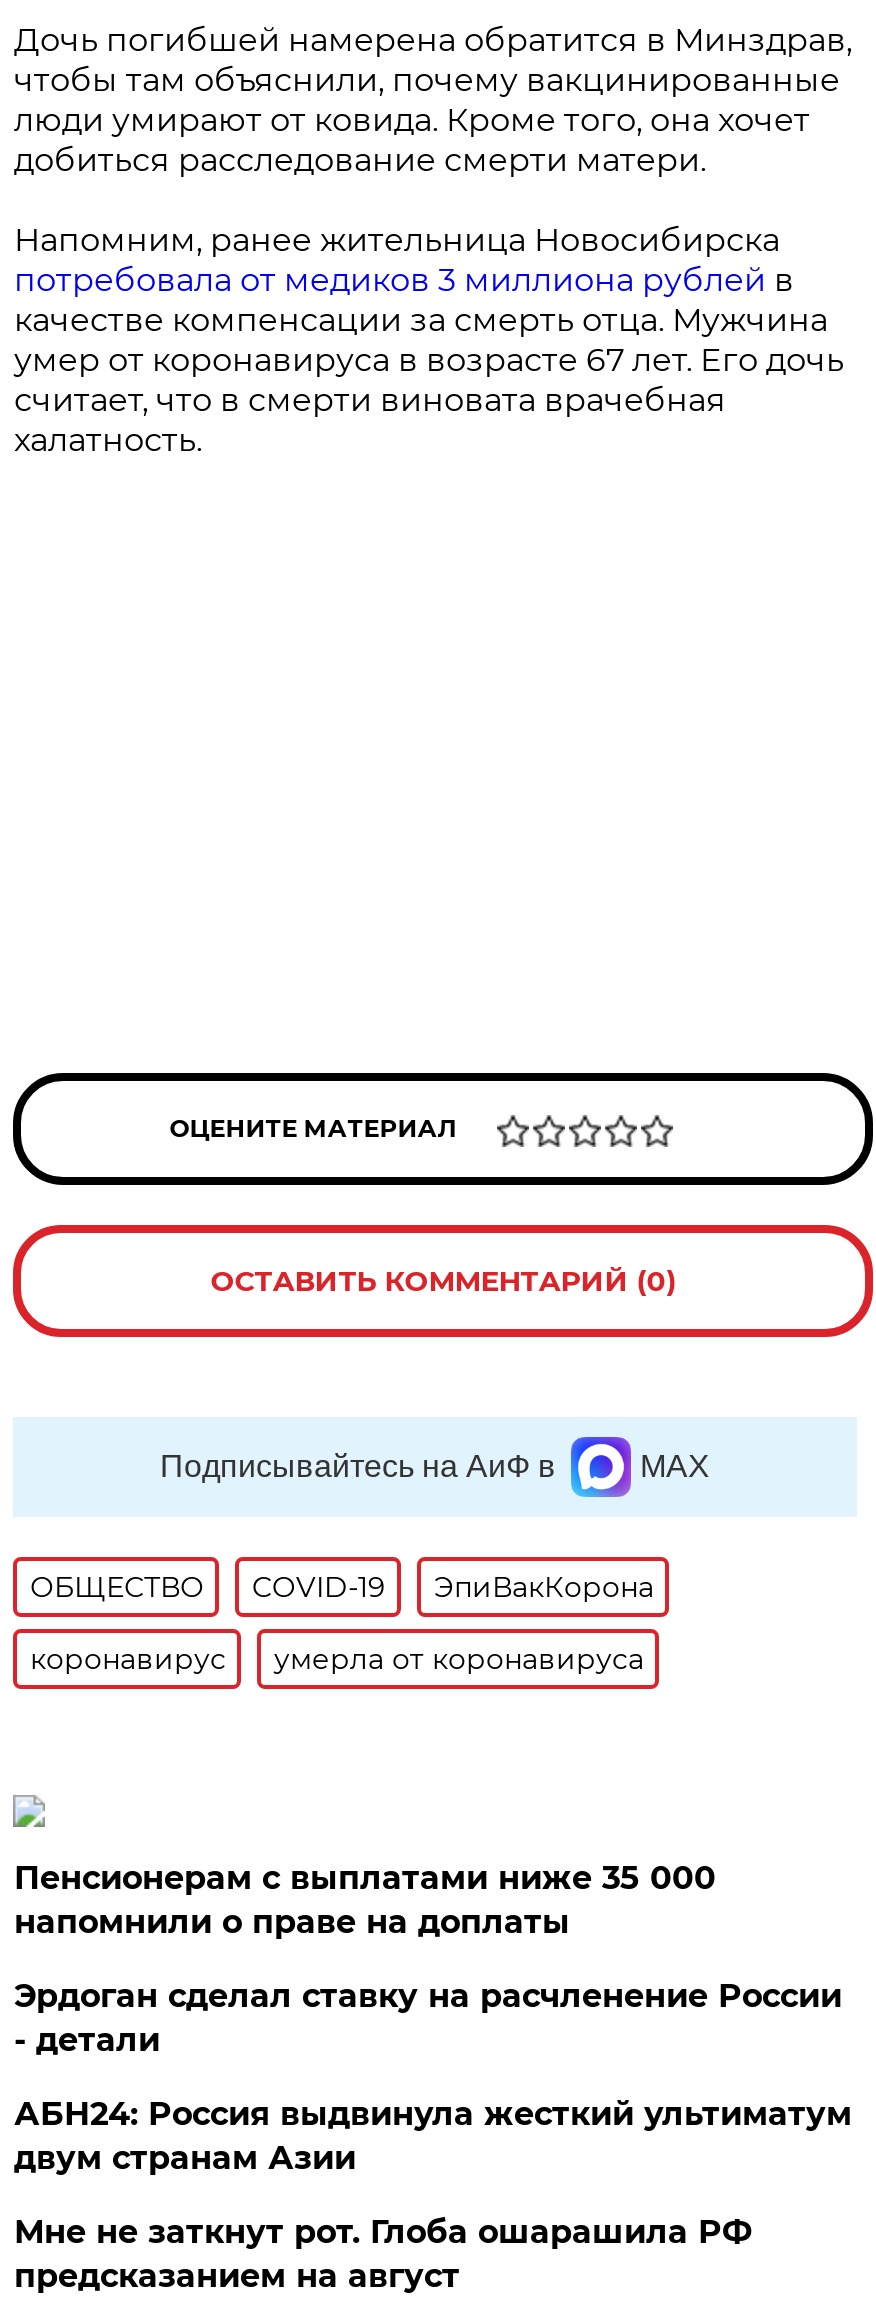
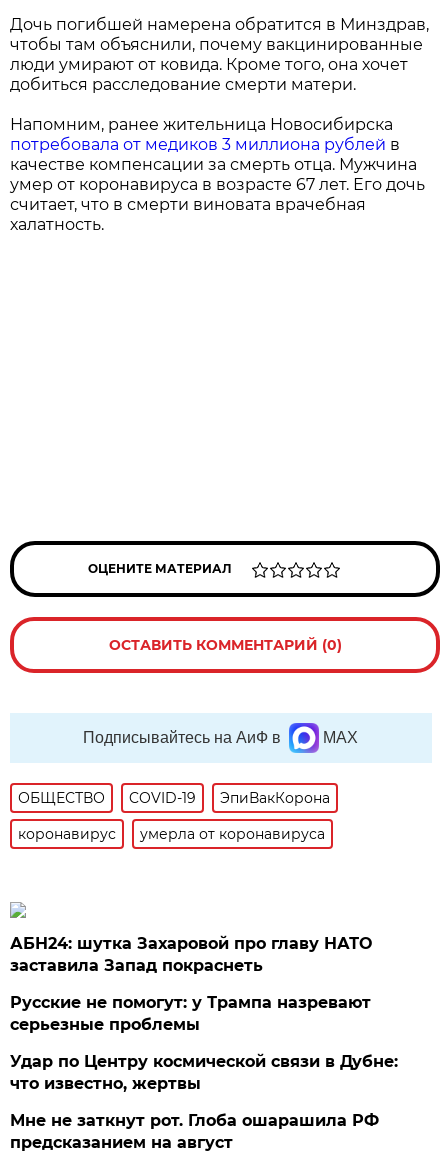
- Пенсионерам с выплатами ниже 35 000
- напомнили о праве на доплаты
+ АБН24: шутка Захаровой про главу НАТО
+ заставила Запад покраснеть

- Эрдоган сделал ставку на расчленение России
- - детали
+ Русские не помогут: у Трампа назревают
+ серьезные проблемы

- АБН24: Россия выдвинула жесткий ультиматум
- двум странам Азии
+ Удар по Центру космической связи в Дубне:
+ что известно, жертвы
